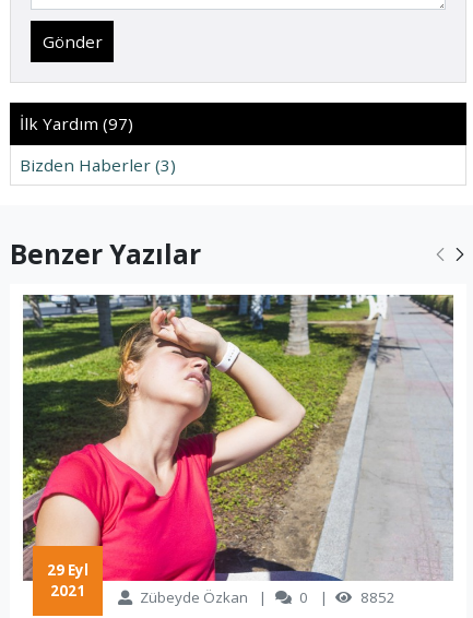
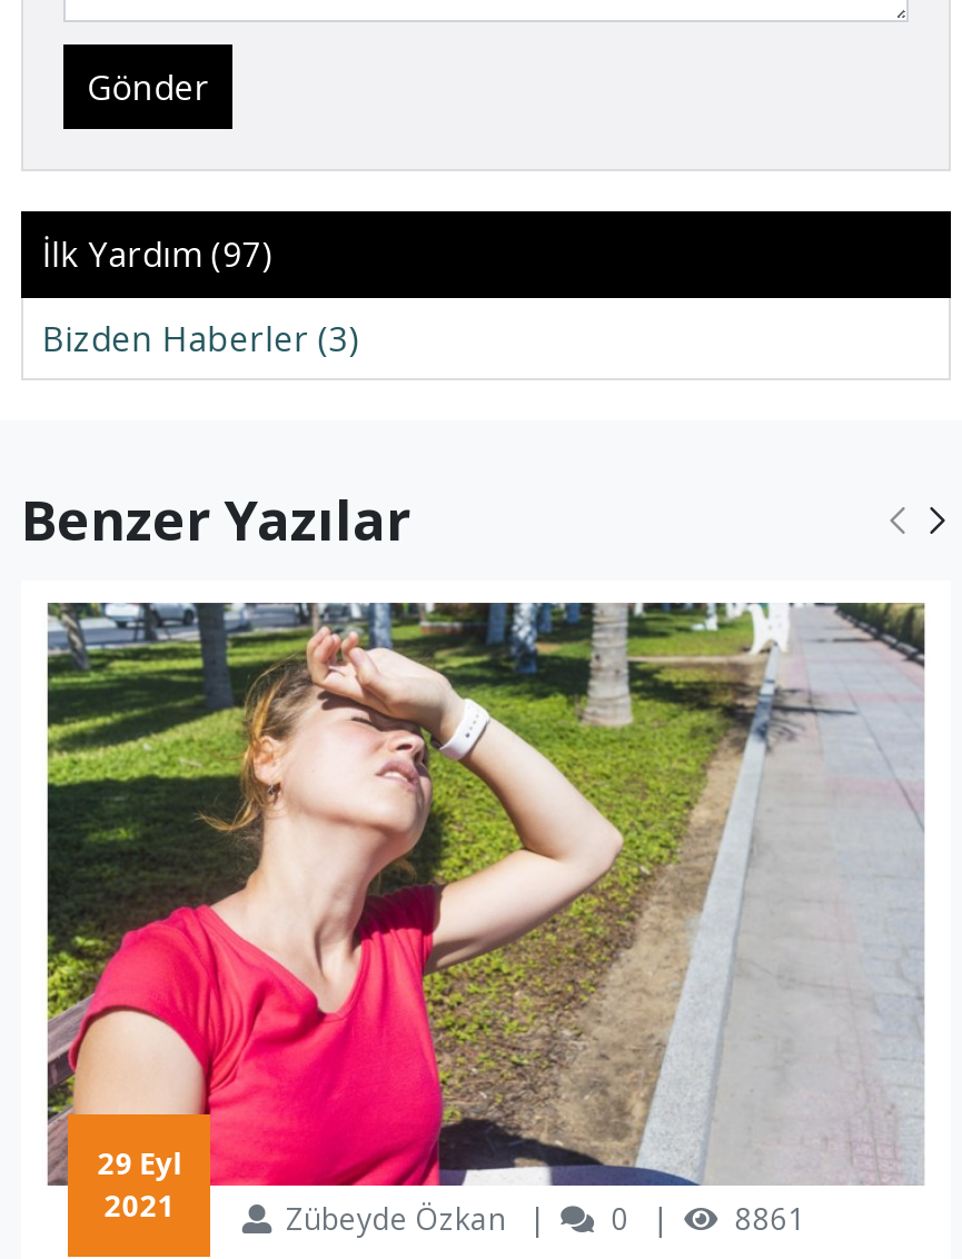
- 8852
+ 8861
